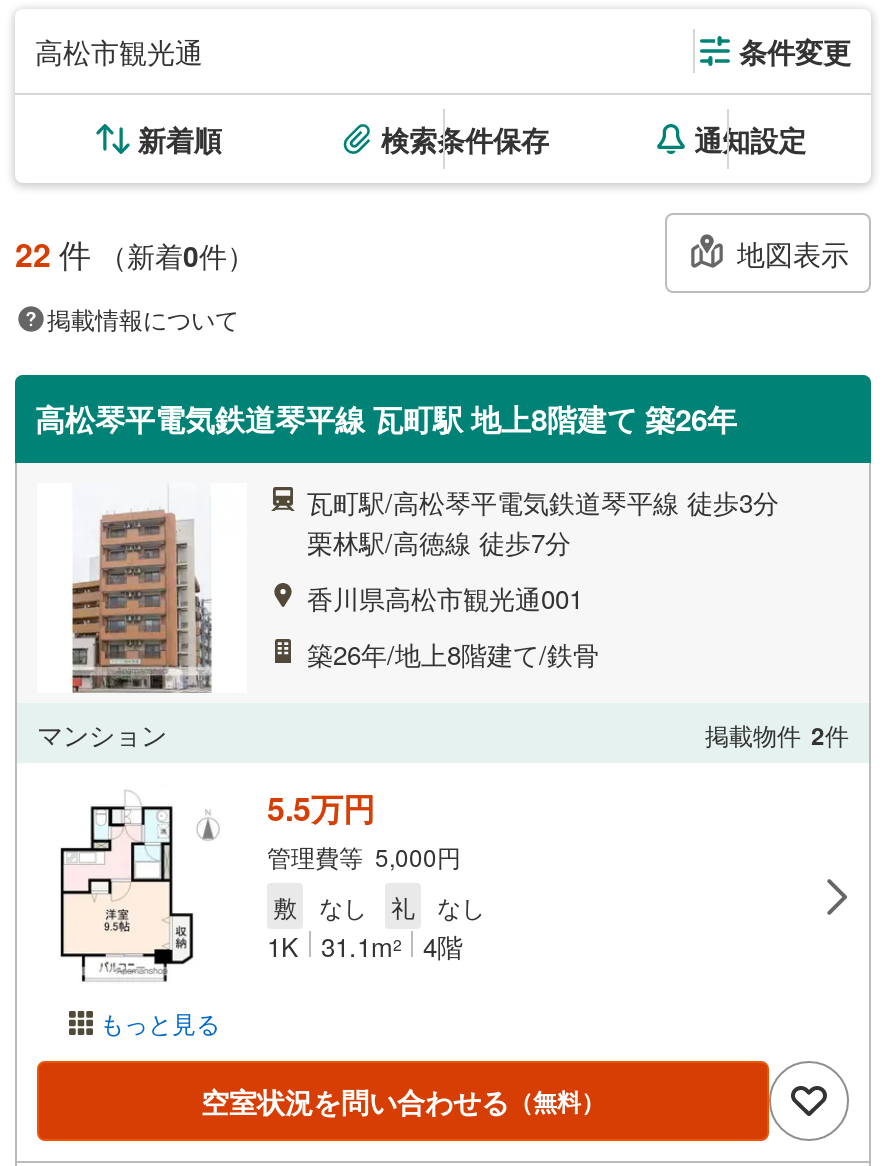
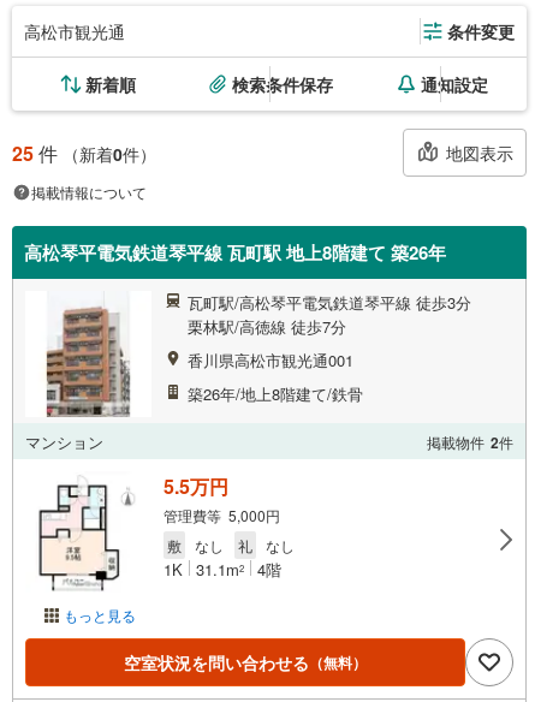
- 22件 （新着0件）
+ 25件 （新着0件）
